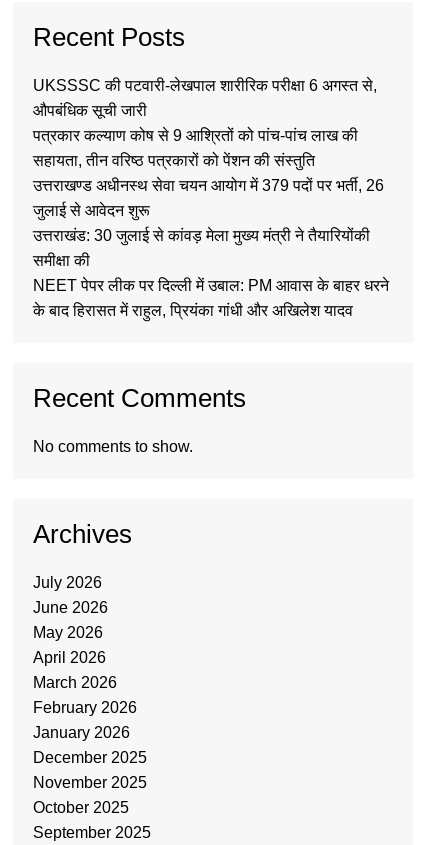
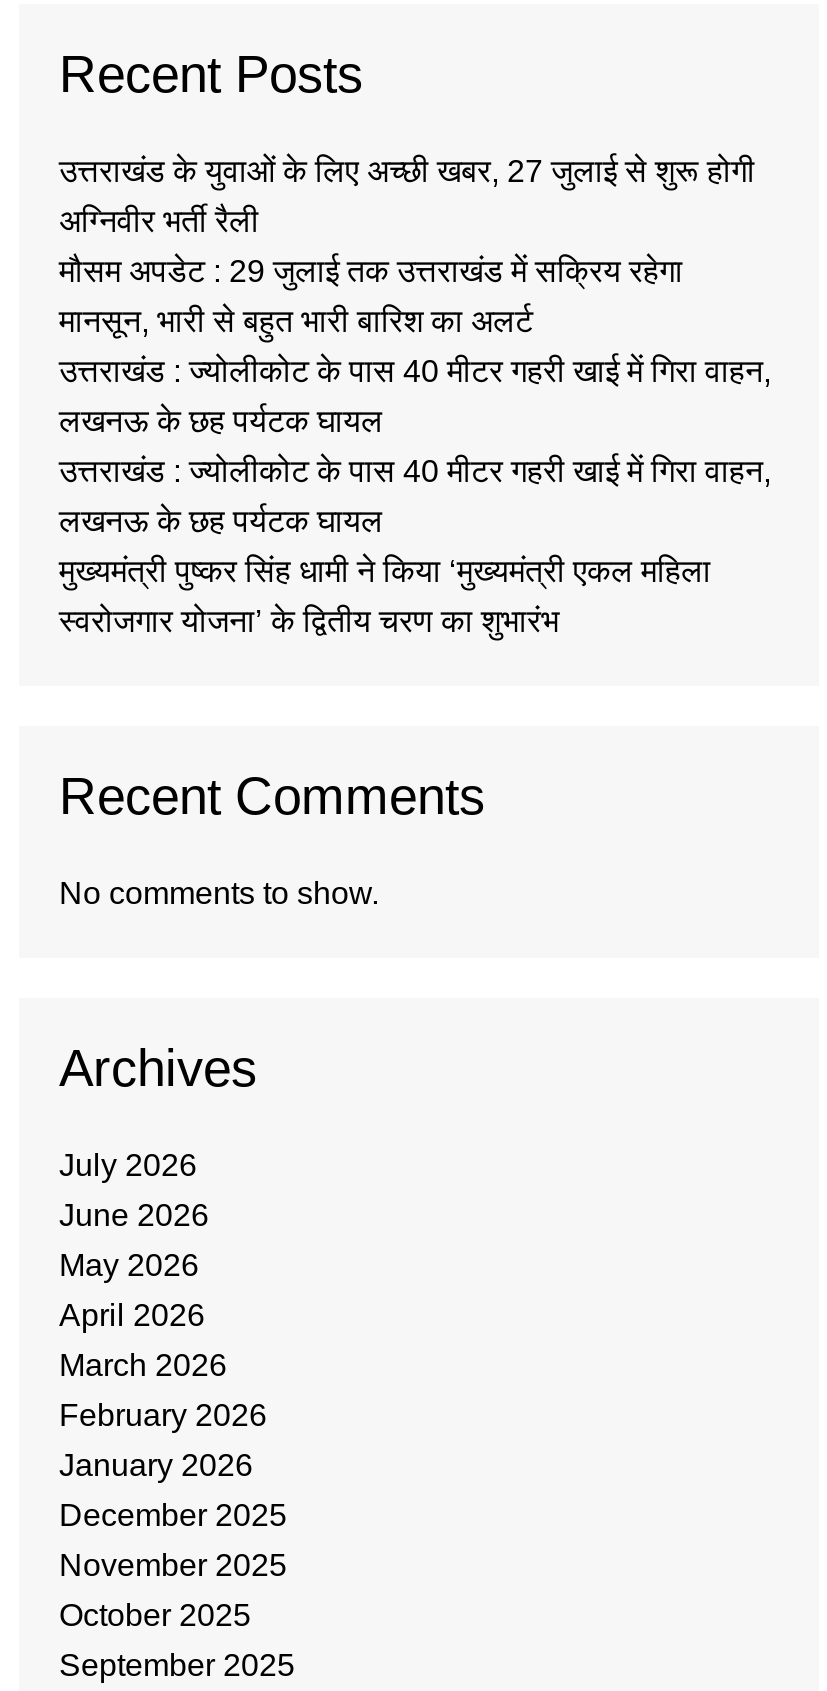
- UKSSSC की पटवारी-लेखपाल शारीरिक परीक्षा 6 अगस्त से,
+ उत्तराखंड के युवाओं के लिए अच्छी खबर, 27 जुलाई से शुरू होगी

- औपबंधिक सूची जारी
+ अग्निवीर भर्ती रैली

- पत्रकार कल्याण कोष से 9 आश्रितों को पांच-पांच लाख की
+ मौसम अपडेट : 29 जुलाई तक उत्तराखंड में सक्रिय रहेगा

- सहायता, तीन वरिष्ठ पत्रकारों को पेंशन की संस्तुति
+ मानसून, भारी से बहुत भारी बारिश का अलर्ट

- उत्तराखण्ड अधीनस्थ सेवा चयन आयोग में 379 पदों पर भर्ती, 26
+ उत्तराखंड : ज्योलीकोट के पास 40 मीटर गहरी खाई में गिरा वाहन,

- जुलाई से आवेदन शुरू
+ लखनऊ के छह पर्यटक घायल

- उत्तराखंड: 30 जुलाई से कांवड़ मेला मुख्य मंत्री ने तैयारियों‌की
+ उत्तराखंड : ज्योलीकोट के पास 40 मीटर गहरी खाई में गिरा वाहन,

- समीक्षा की
+ लखनऊ के छह पर्यटक घायल

- NEET पेपर लीक पर दिल्ली में उबाल: PM आवास के बाहर धरने
+ मुख्यमंत्री पुष्कर सिंह धामी ने किया ‘मुख्यमंत्री एकल महिला

- के बाद हिरासत में राहुल, प्रियंका गांधी और अखिलेश यादव
+ स्वरोजगार योजना’ के द्वितीय चरण का शुभारंभ
